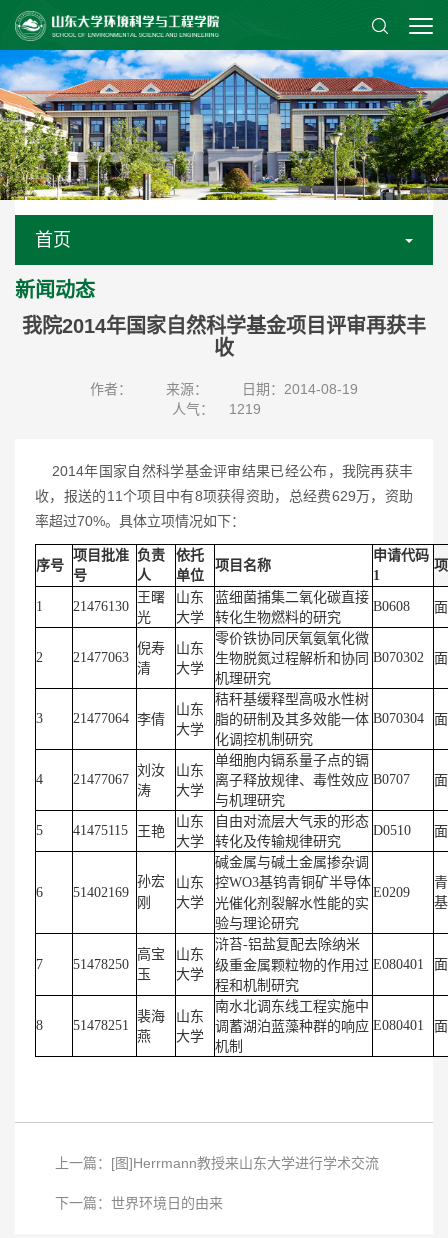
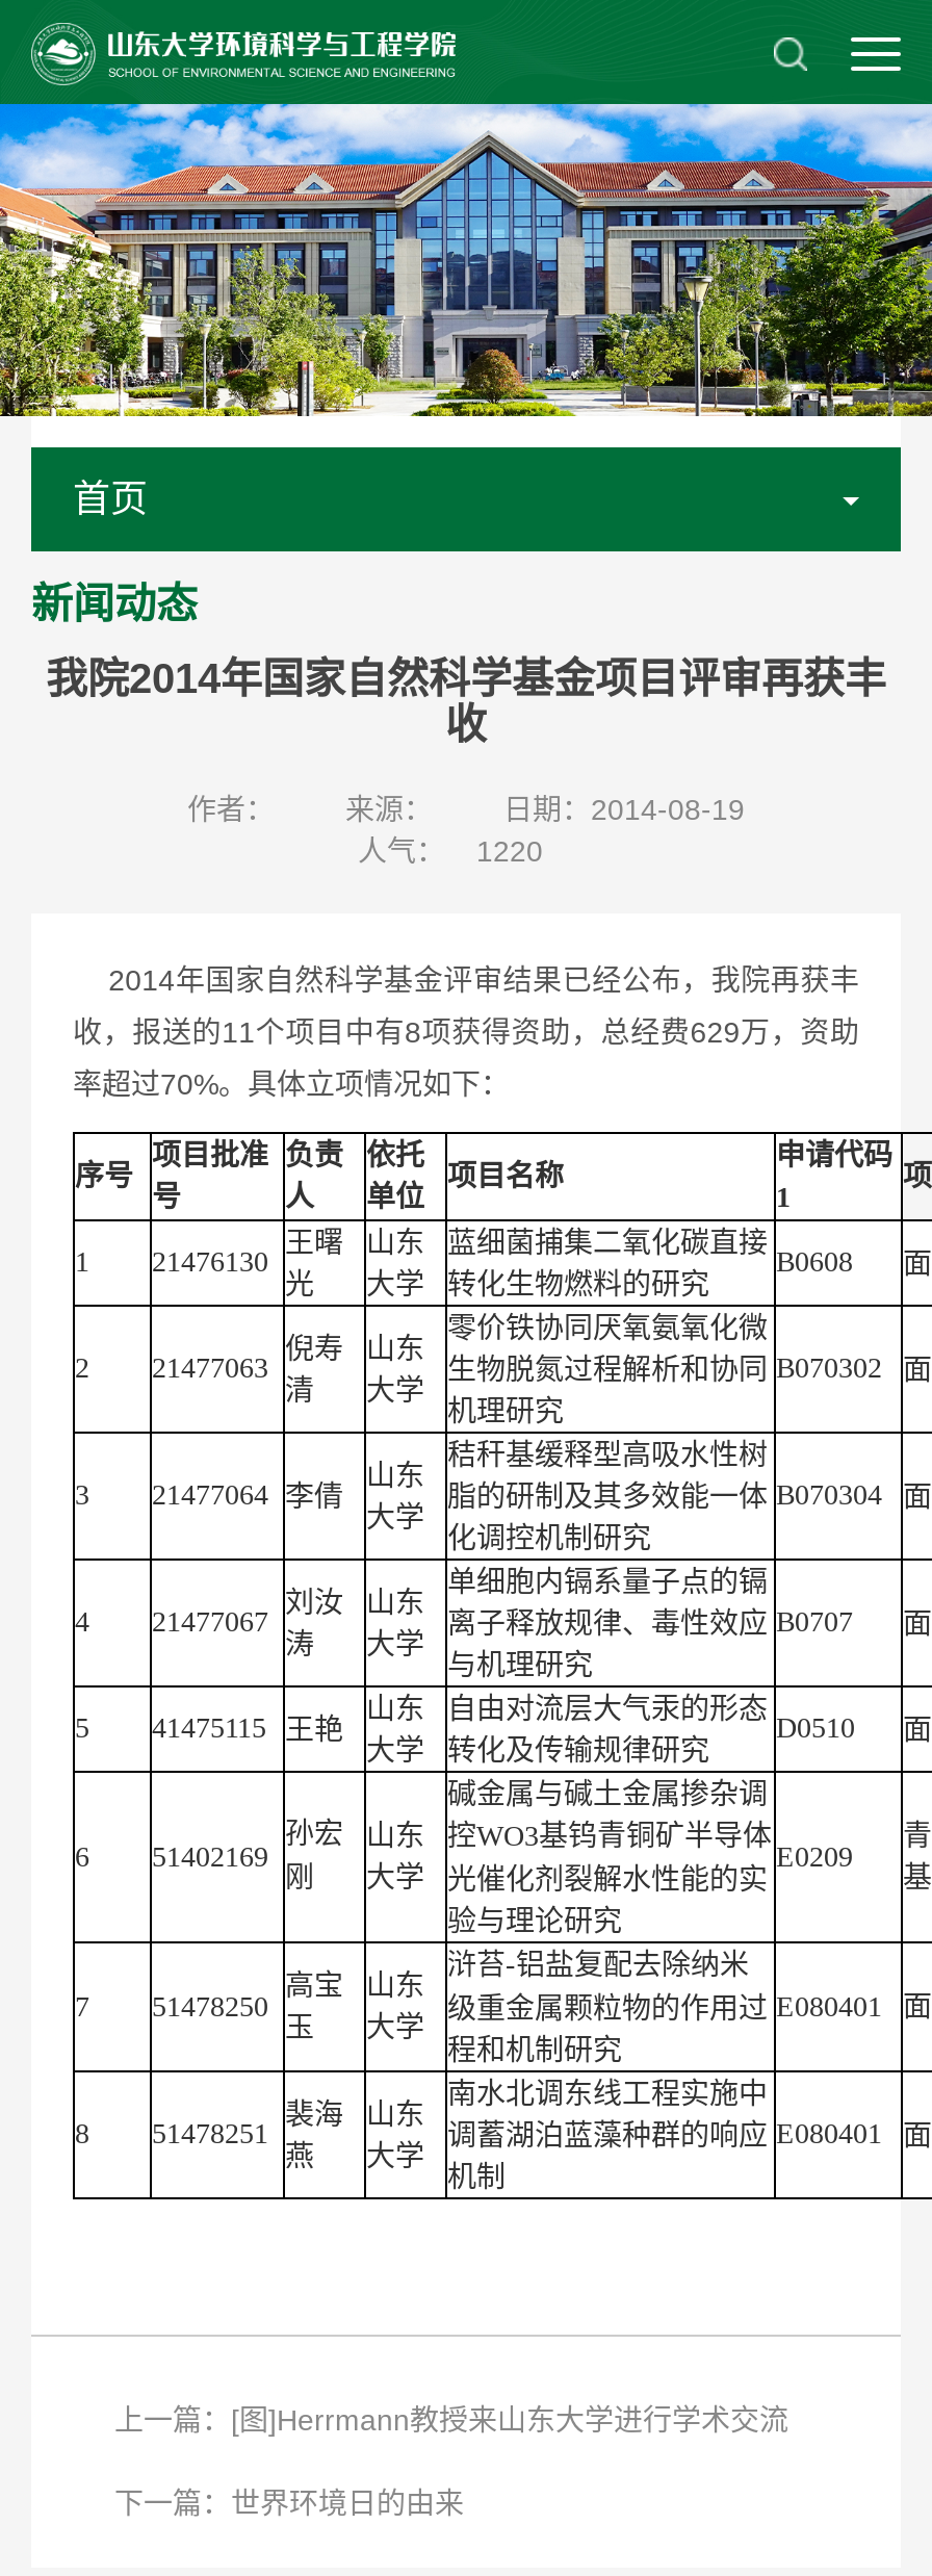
- 人气： 1219
+ 人气： 1220
